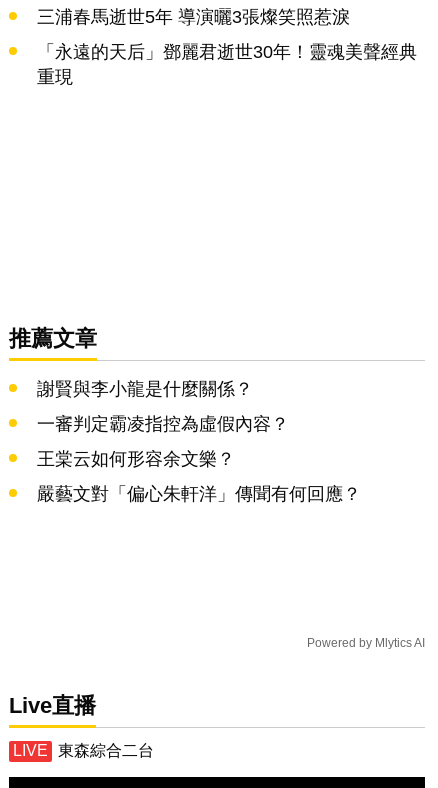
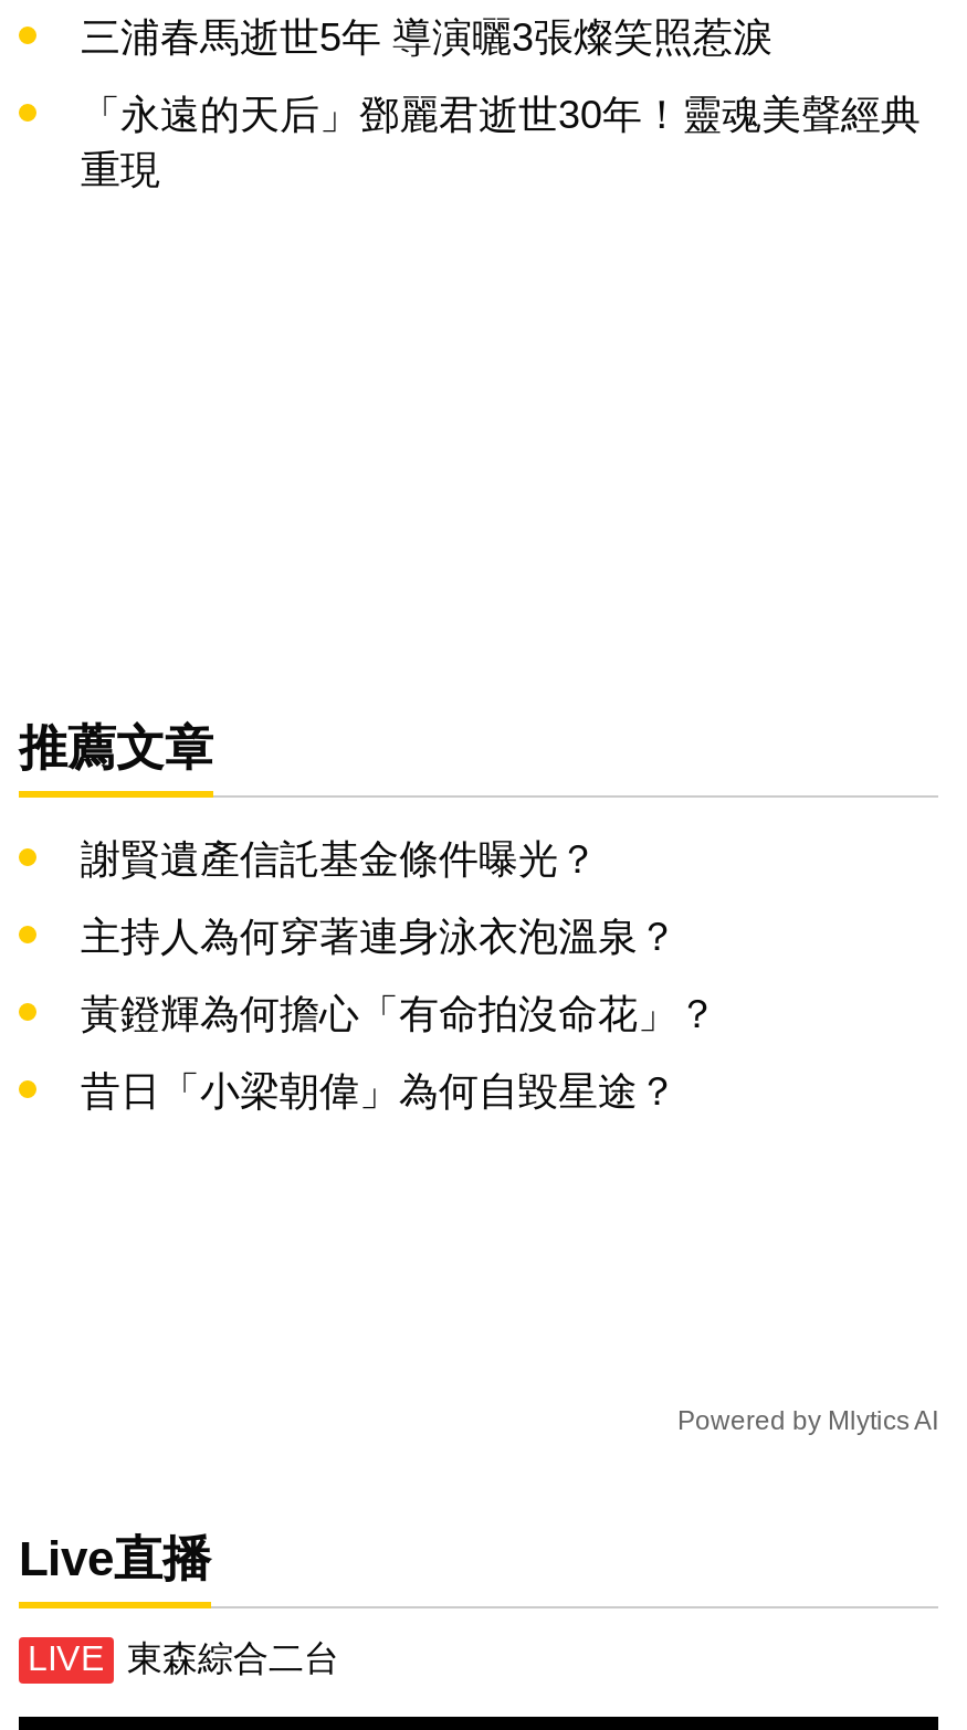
- 謝賢與李小龍是什麼關係？
+ 謝賢遺產信託基金條件曝光？

- 一審判定霸凌指控為虛假內容？
+ 主持人為何穿著連身泳衣泡溫泉？

- 王棠云如何形容余文樂？
+ 黃鐙輝為何擔心「有命拍沒命花」？

- 嚴藝文對「偏心朱軒洋」傳聞有何回應？
+ 昔日「小梁朝偉」為何自毀星途？
